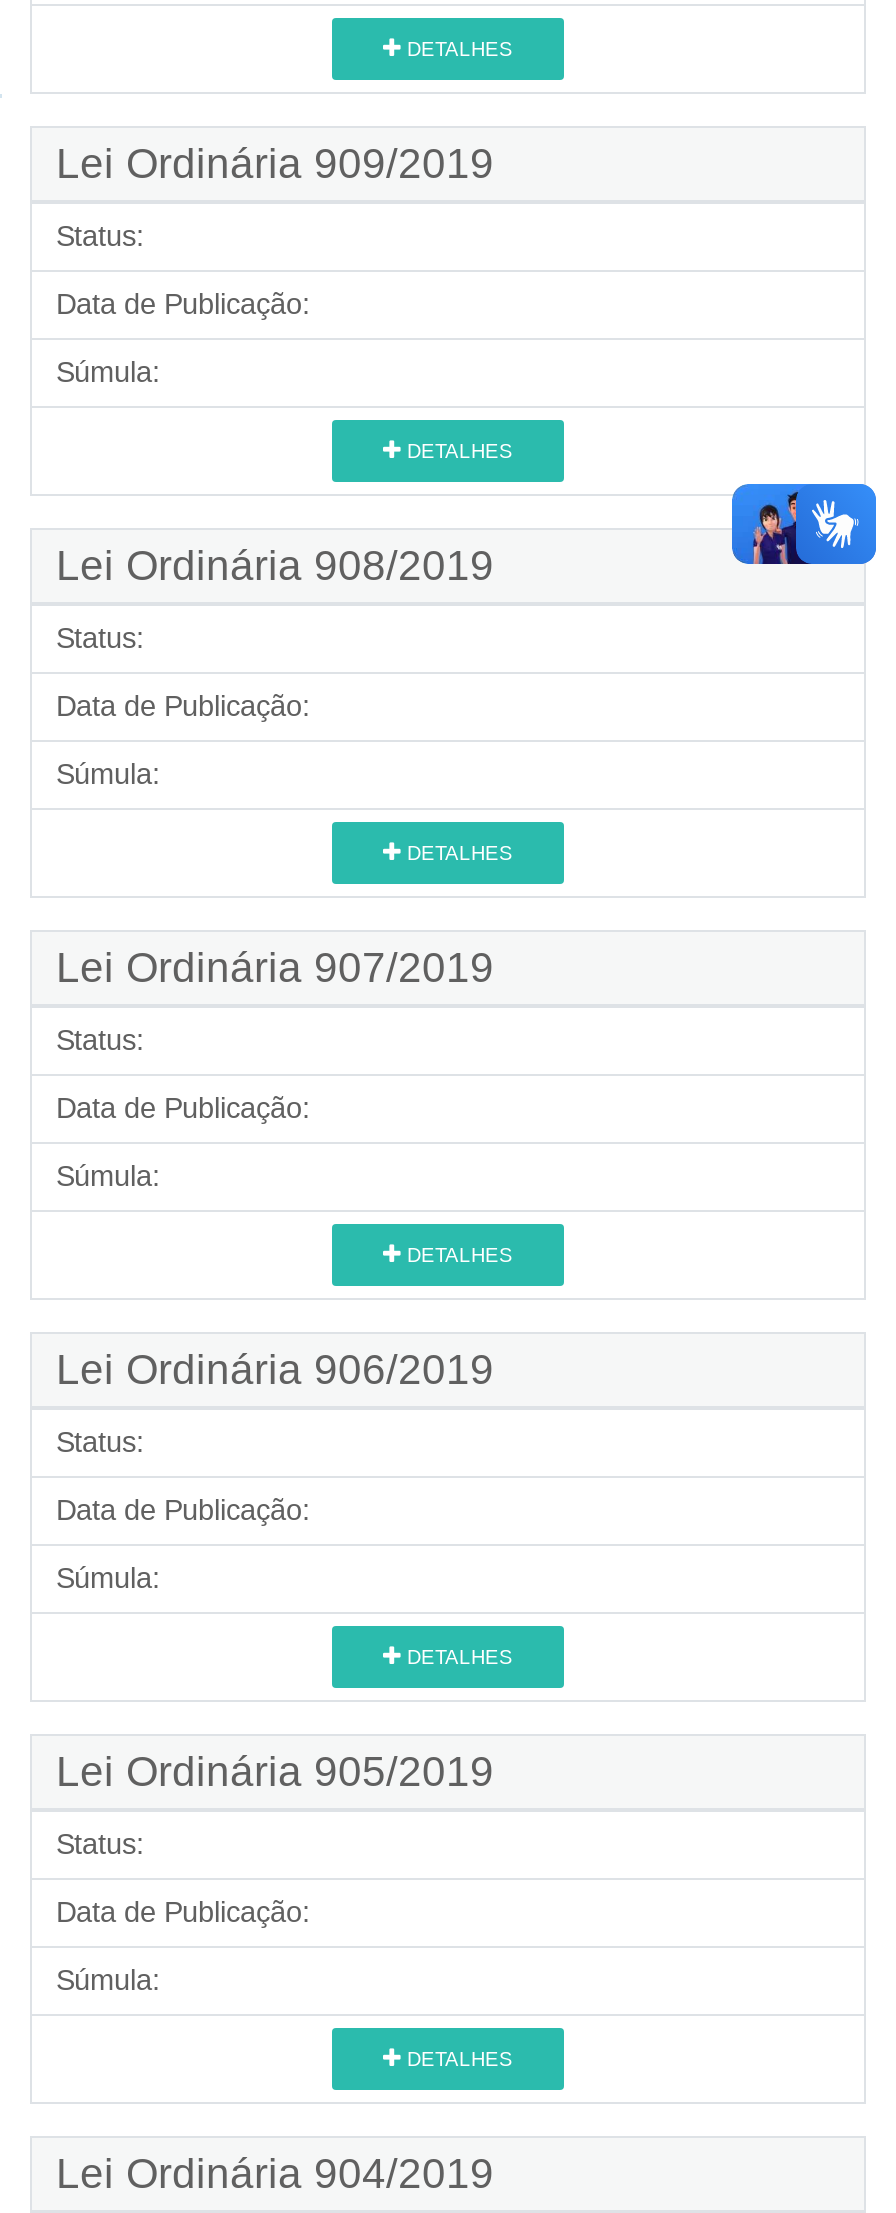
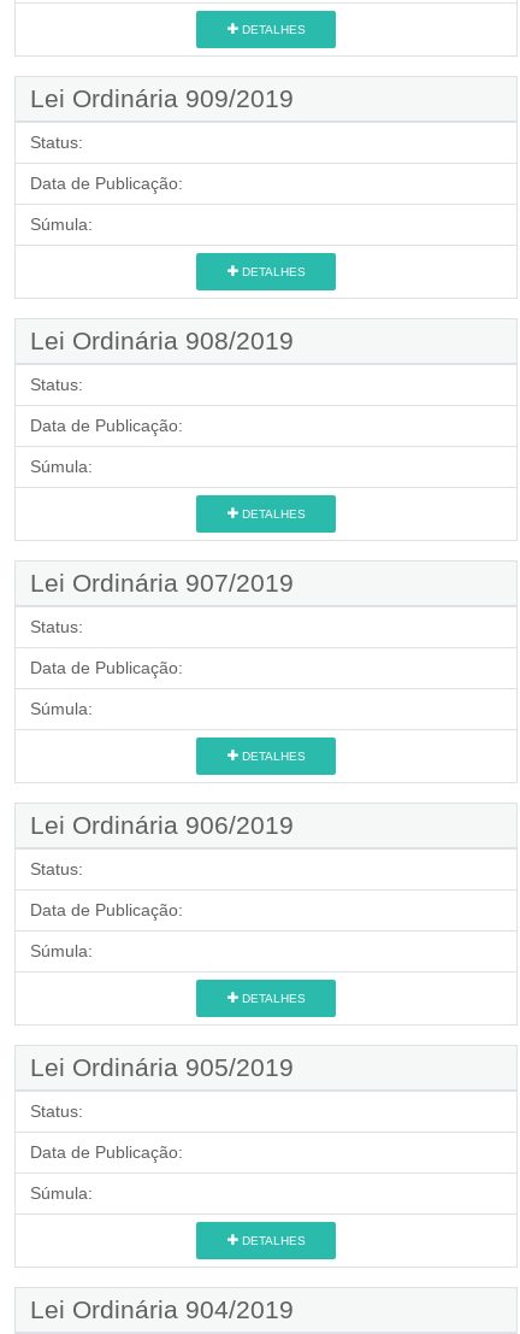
- [image]
